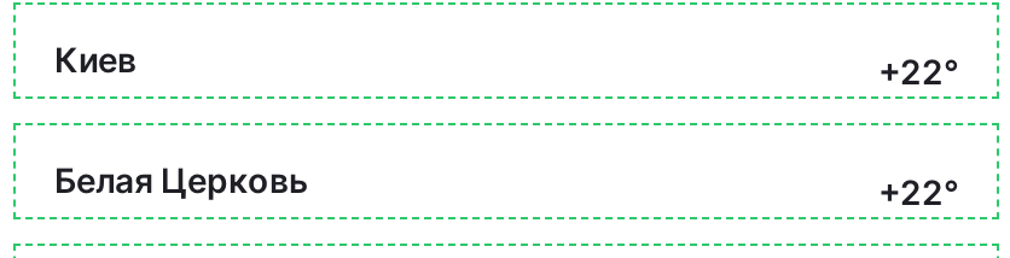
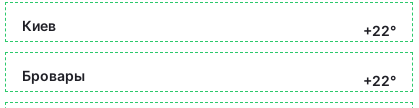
- Белая Церковь
+ Бровары
